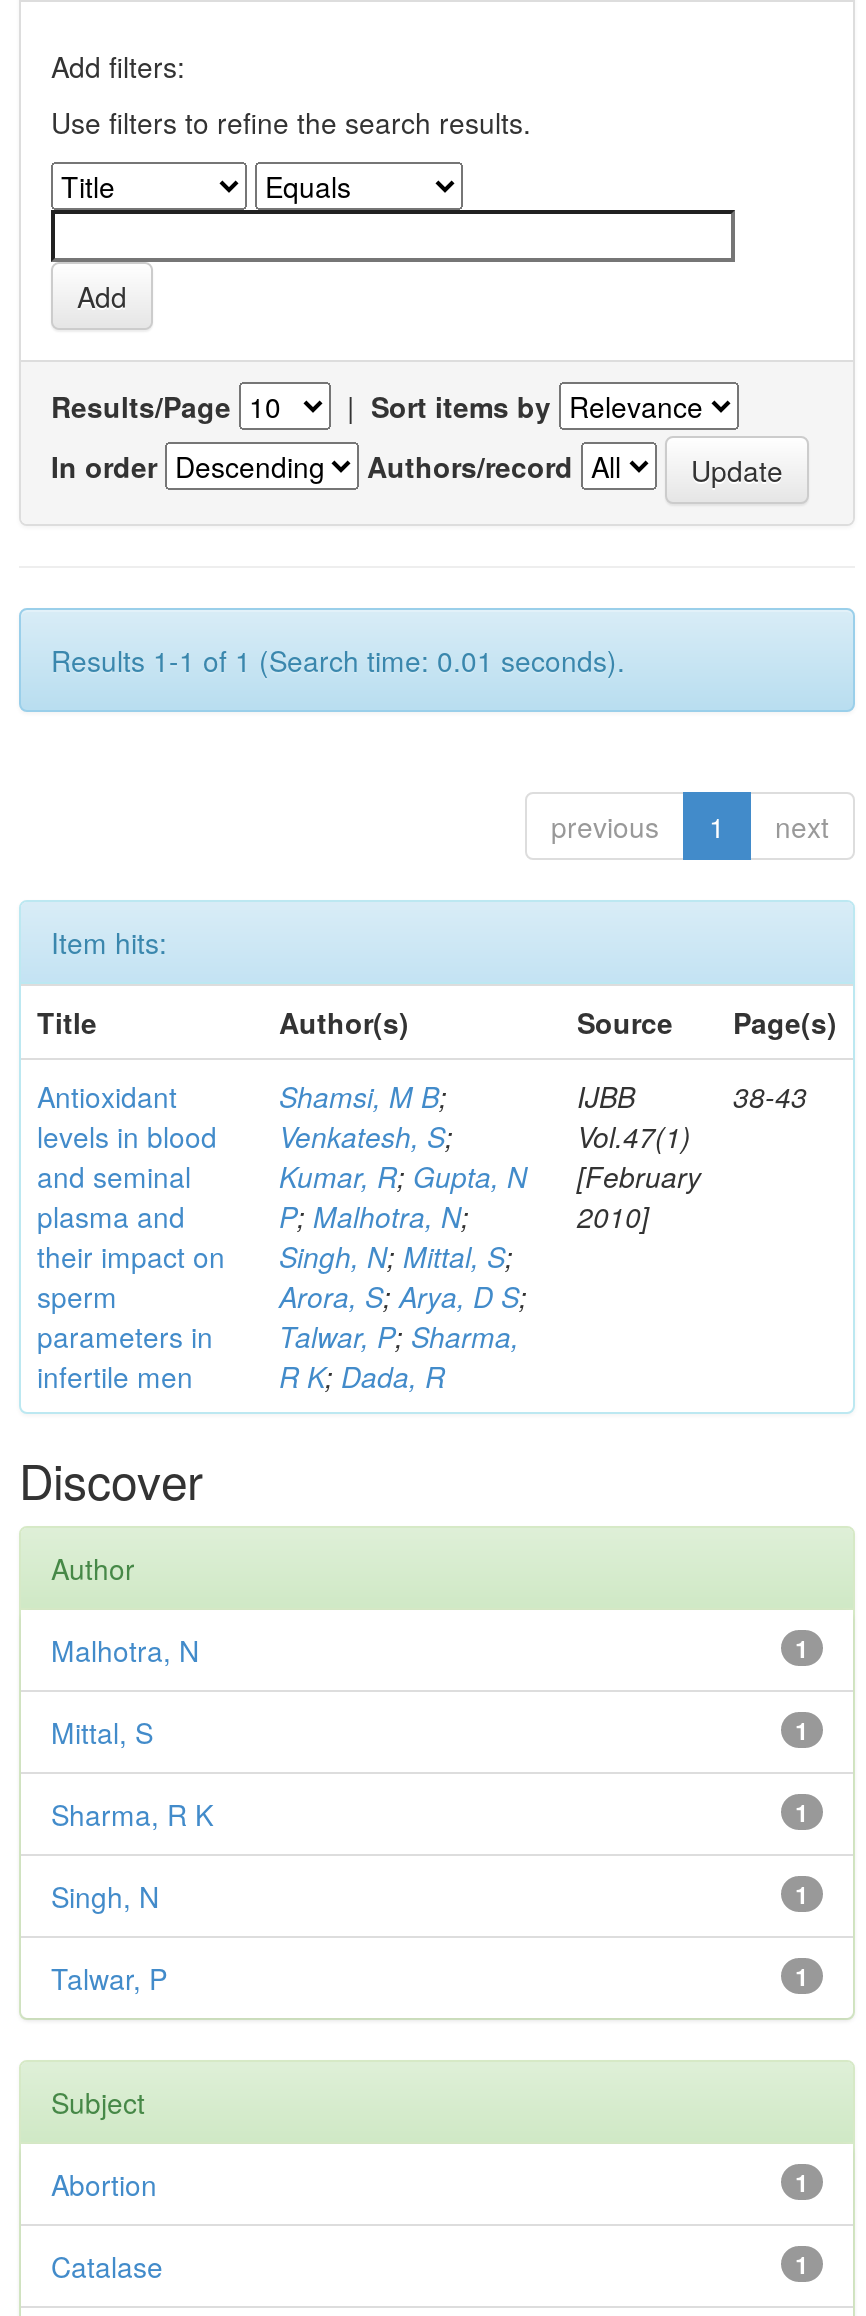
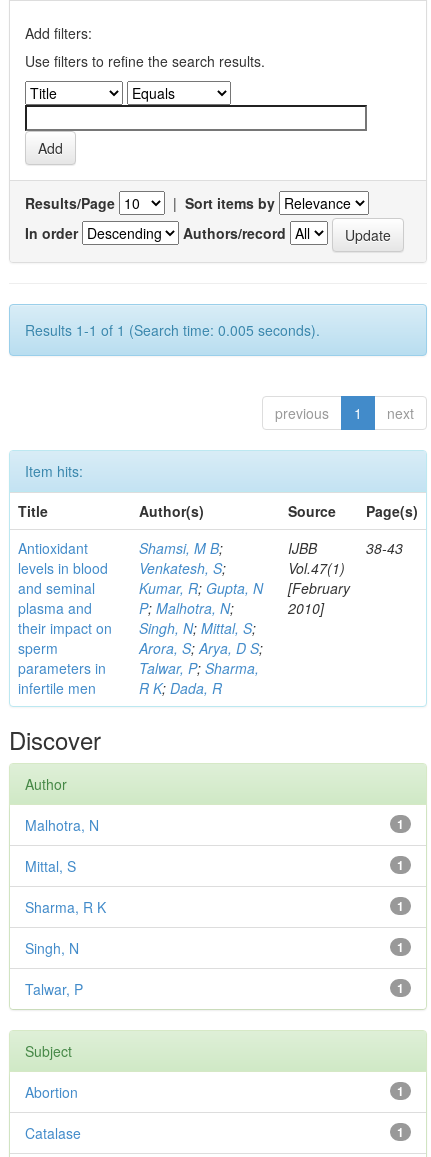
- Results 1-1 of 1 (Search time: 0.01 seconds).
+ Results 1-1 of 1 (Search time: 0.005 seconds).
